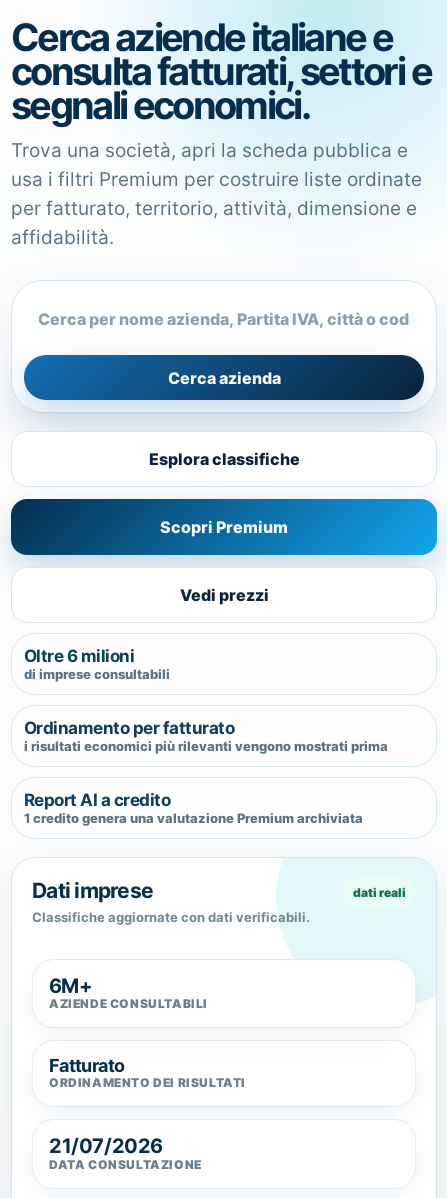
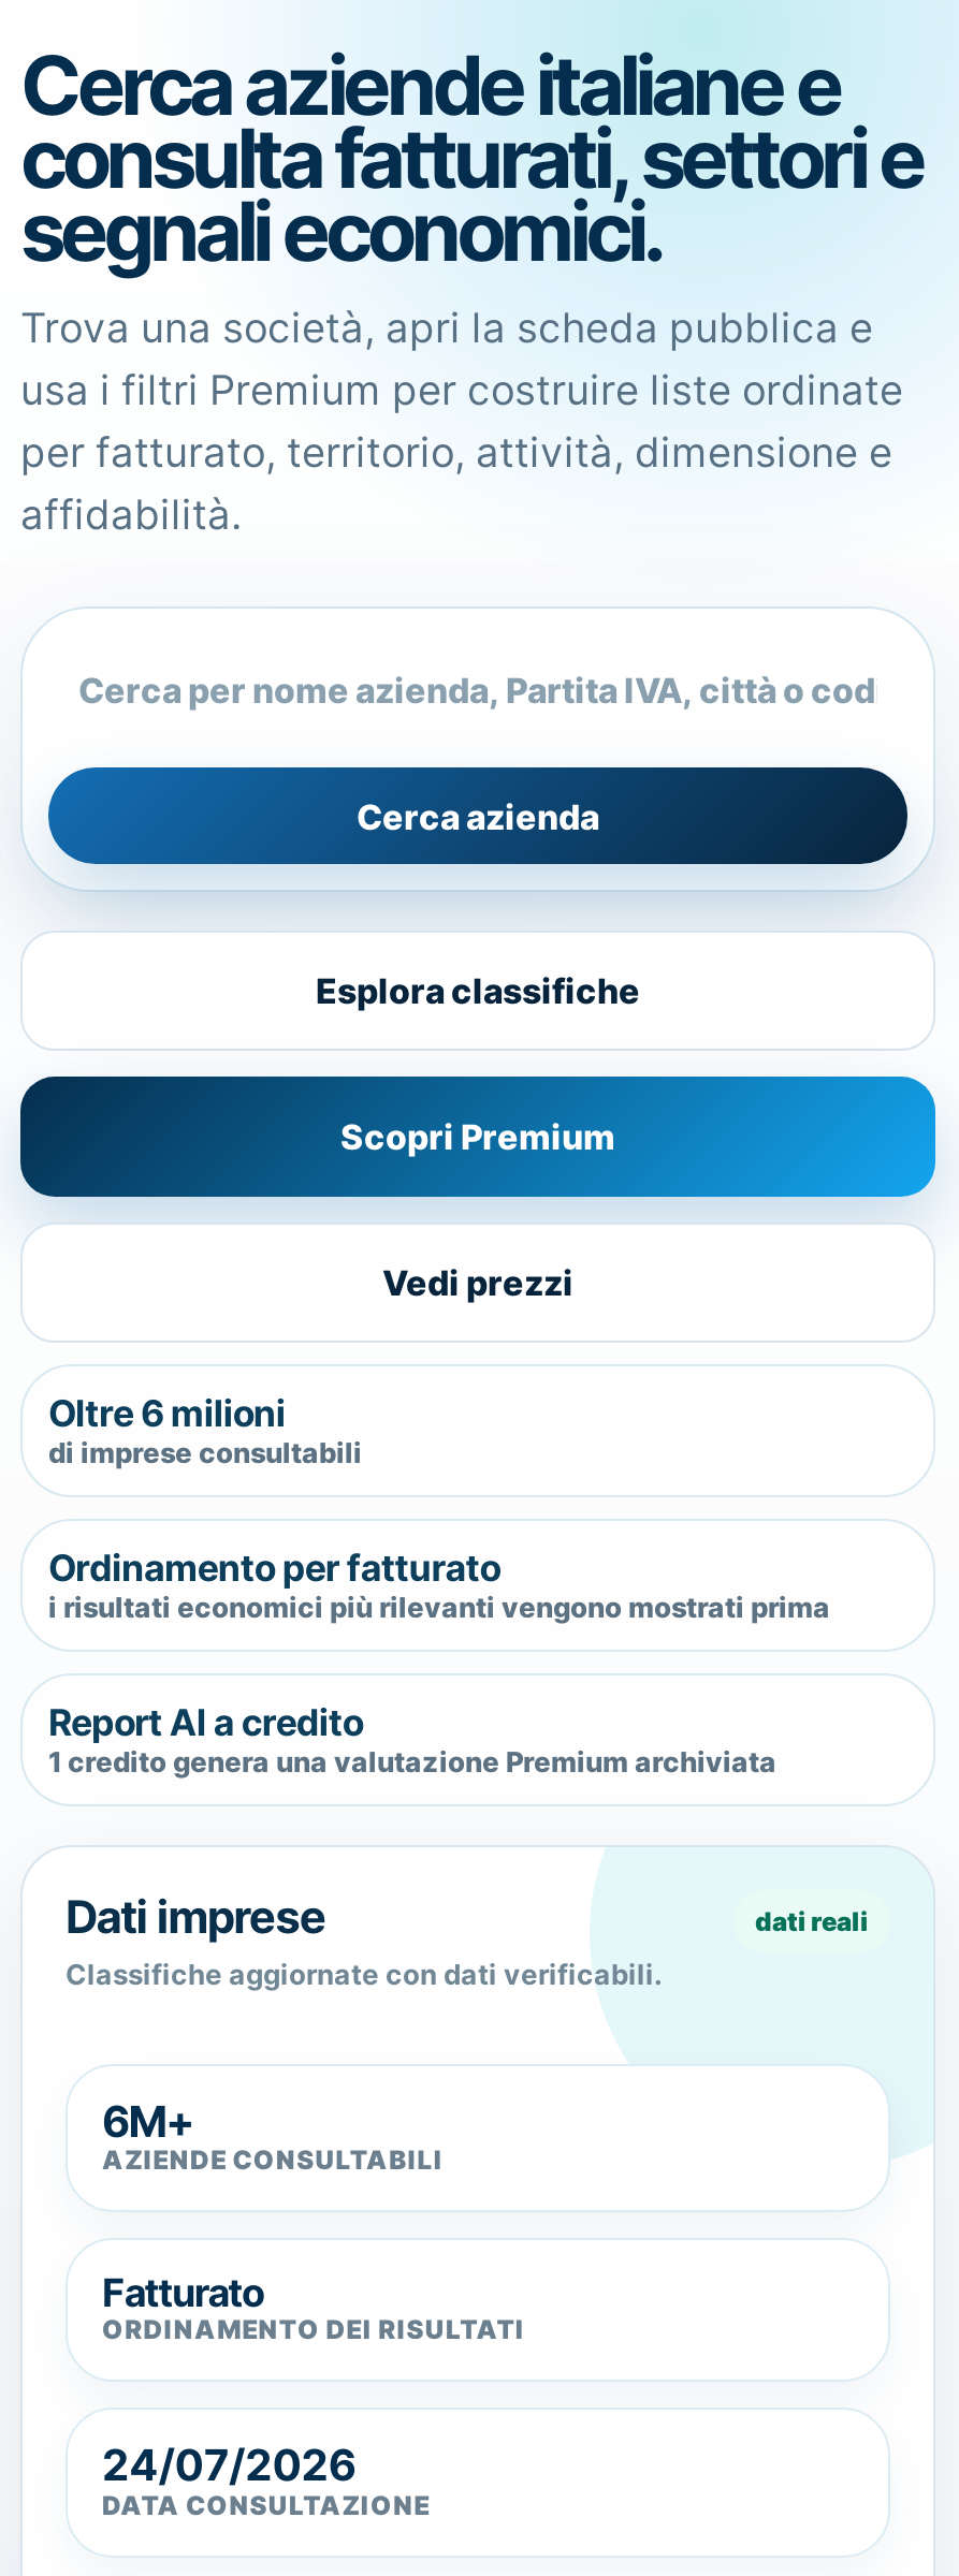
- 21/07/2026
+ 24/07/2026
